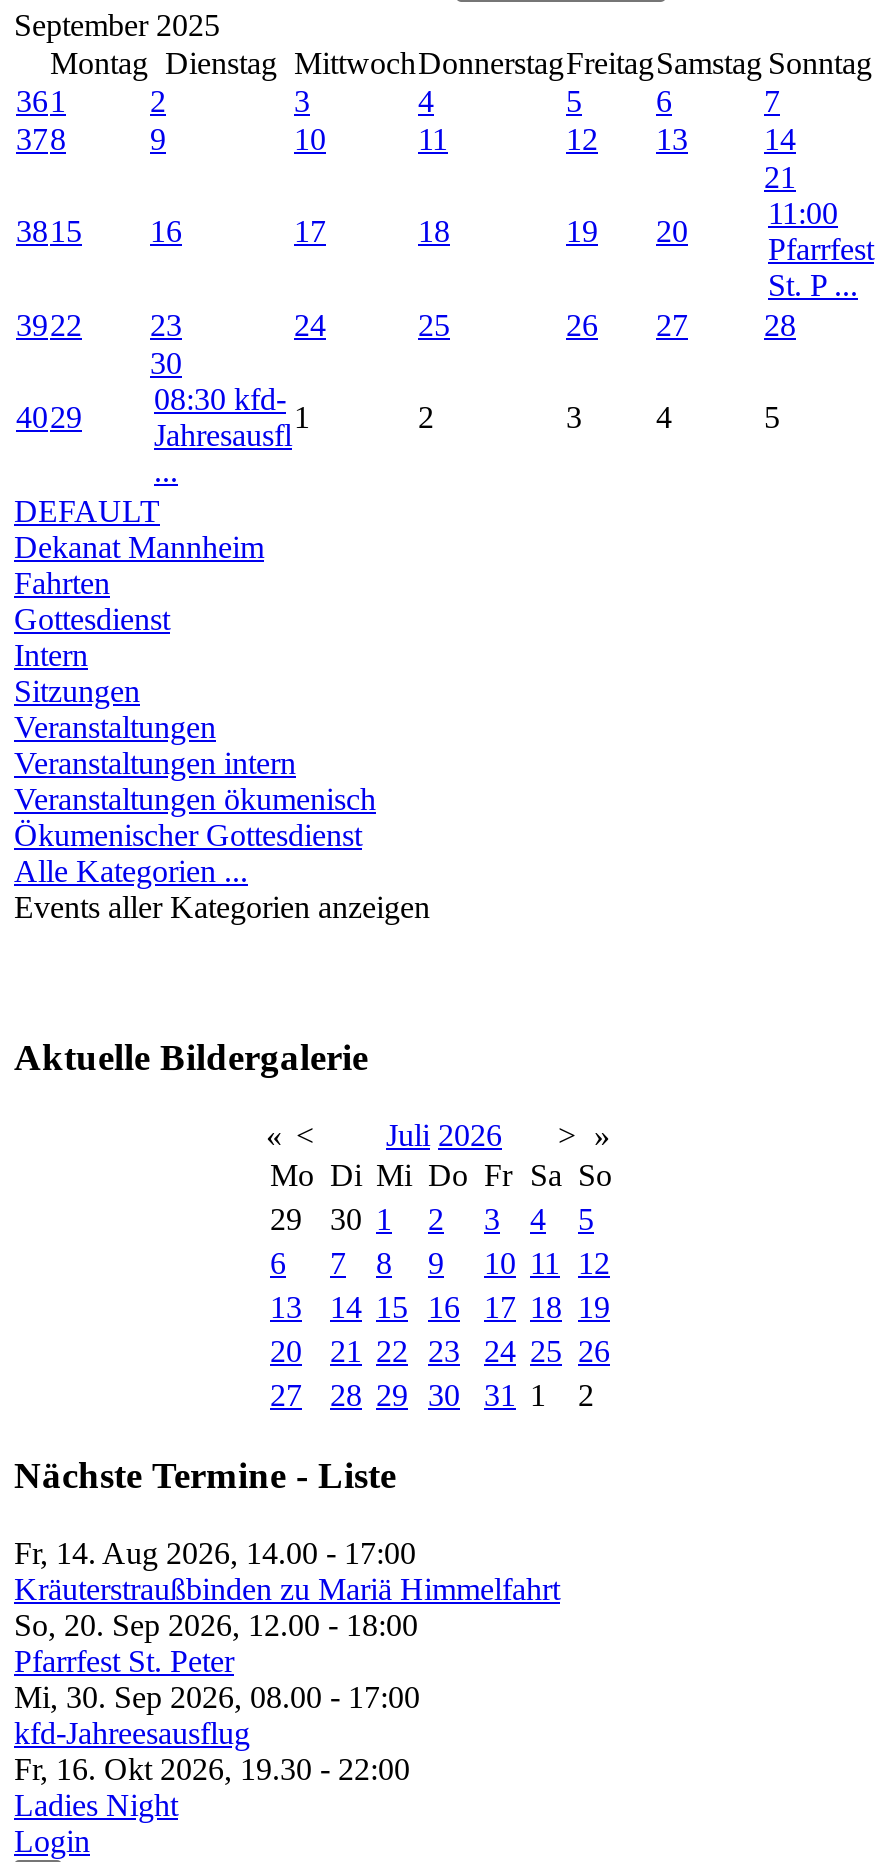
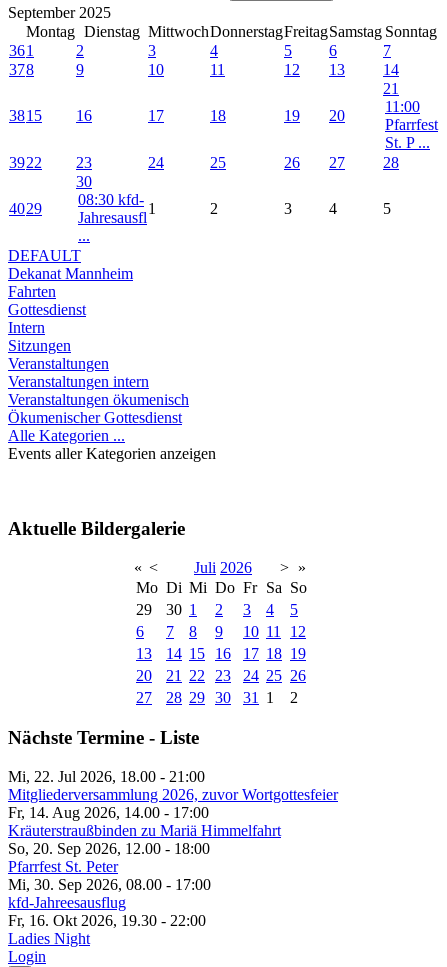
+ Mi, 22. Jul 2026, 18.00 - 21:00
+ Mitgliederversammlung 2026, zuvor Wortgottesfeier
